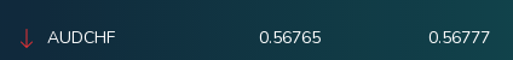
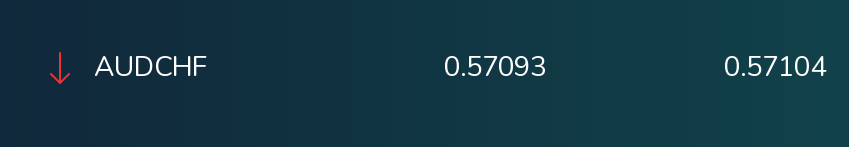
- 0.56765
+ 0.57093

- 0.56777
+ 0.57104
